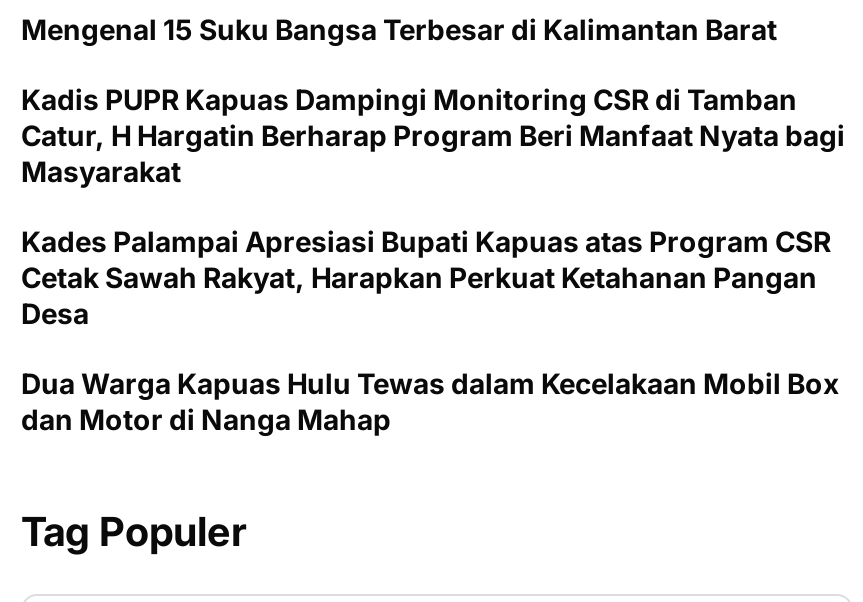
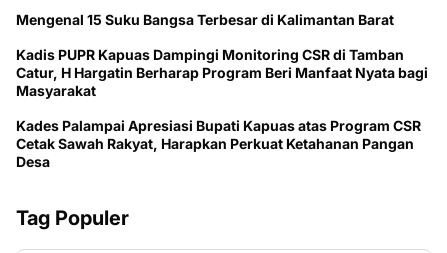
- Dua Warga Kapuas Hulu Tewas dalam Kecelakaan Mobil Box
- dan Motor di Nanga Mahap
